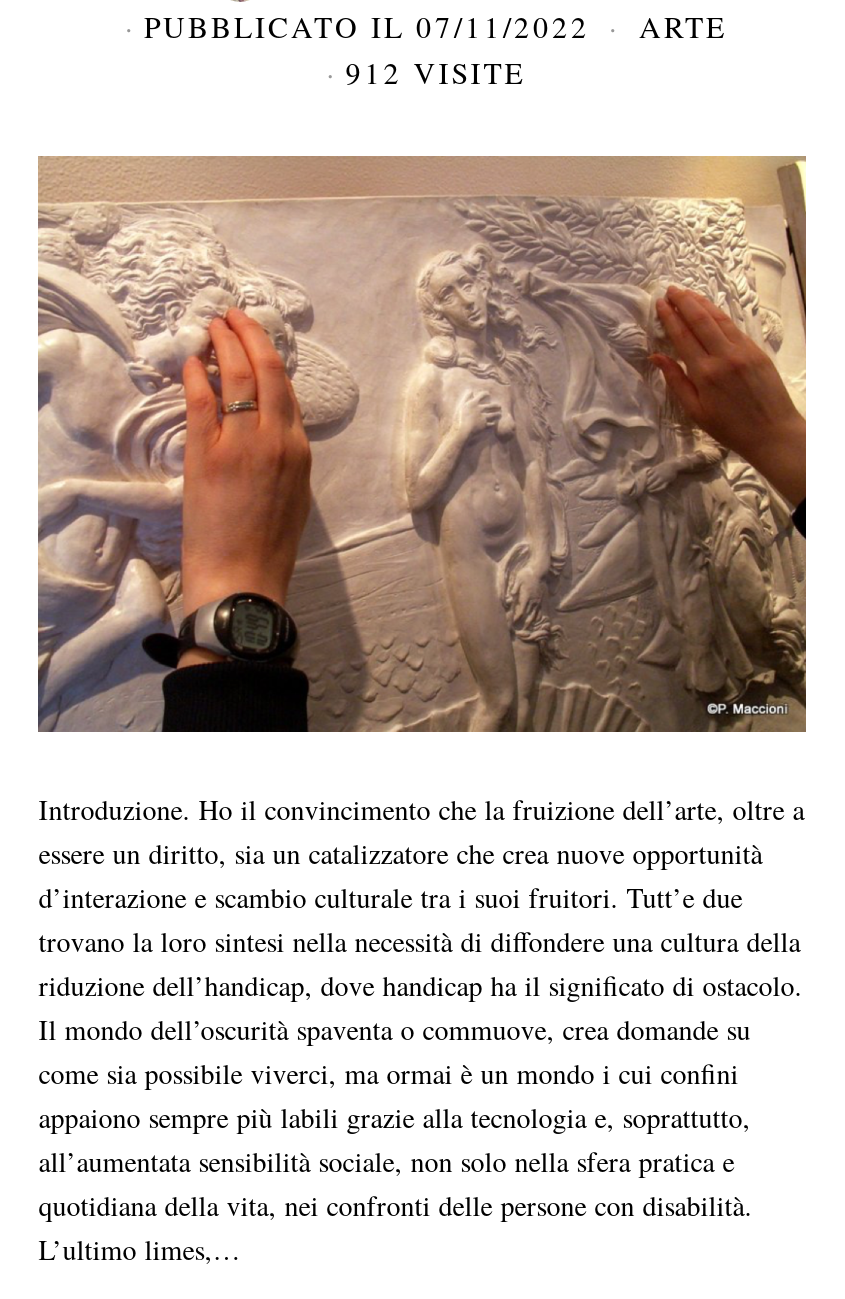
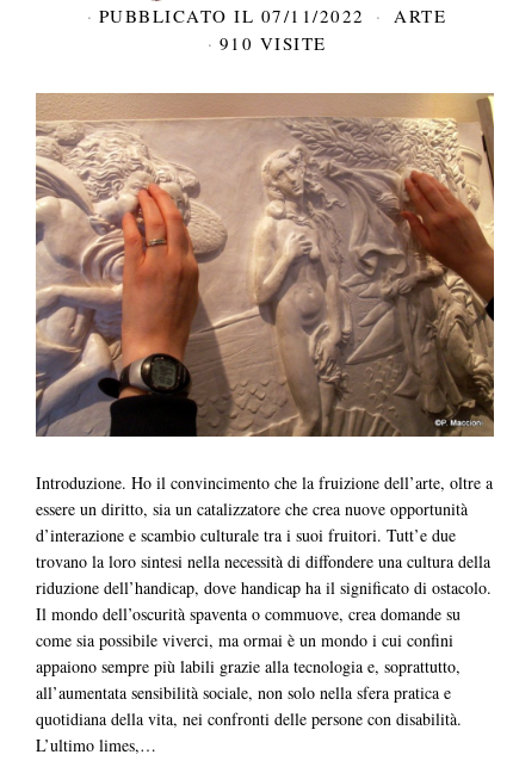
- 912 VISITE
+ 910 VISITE
